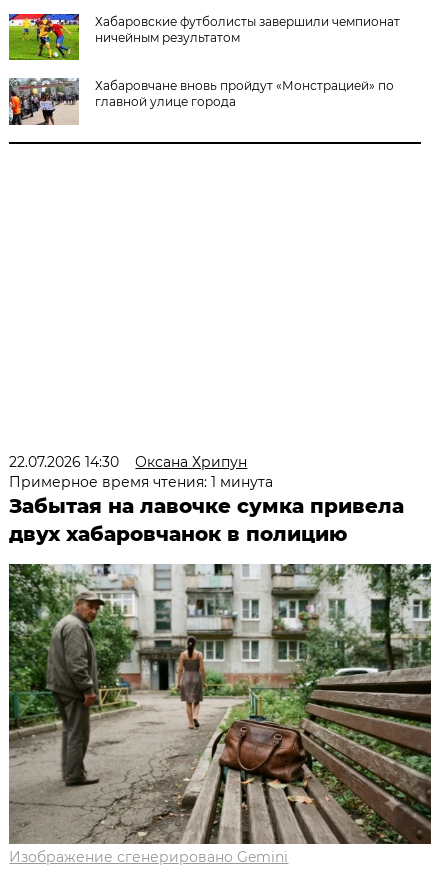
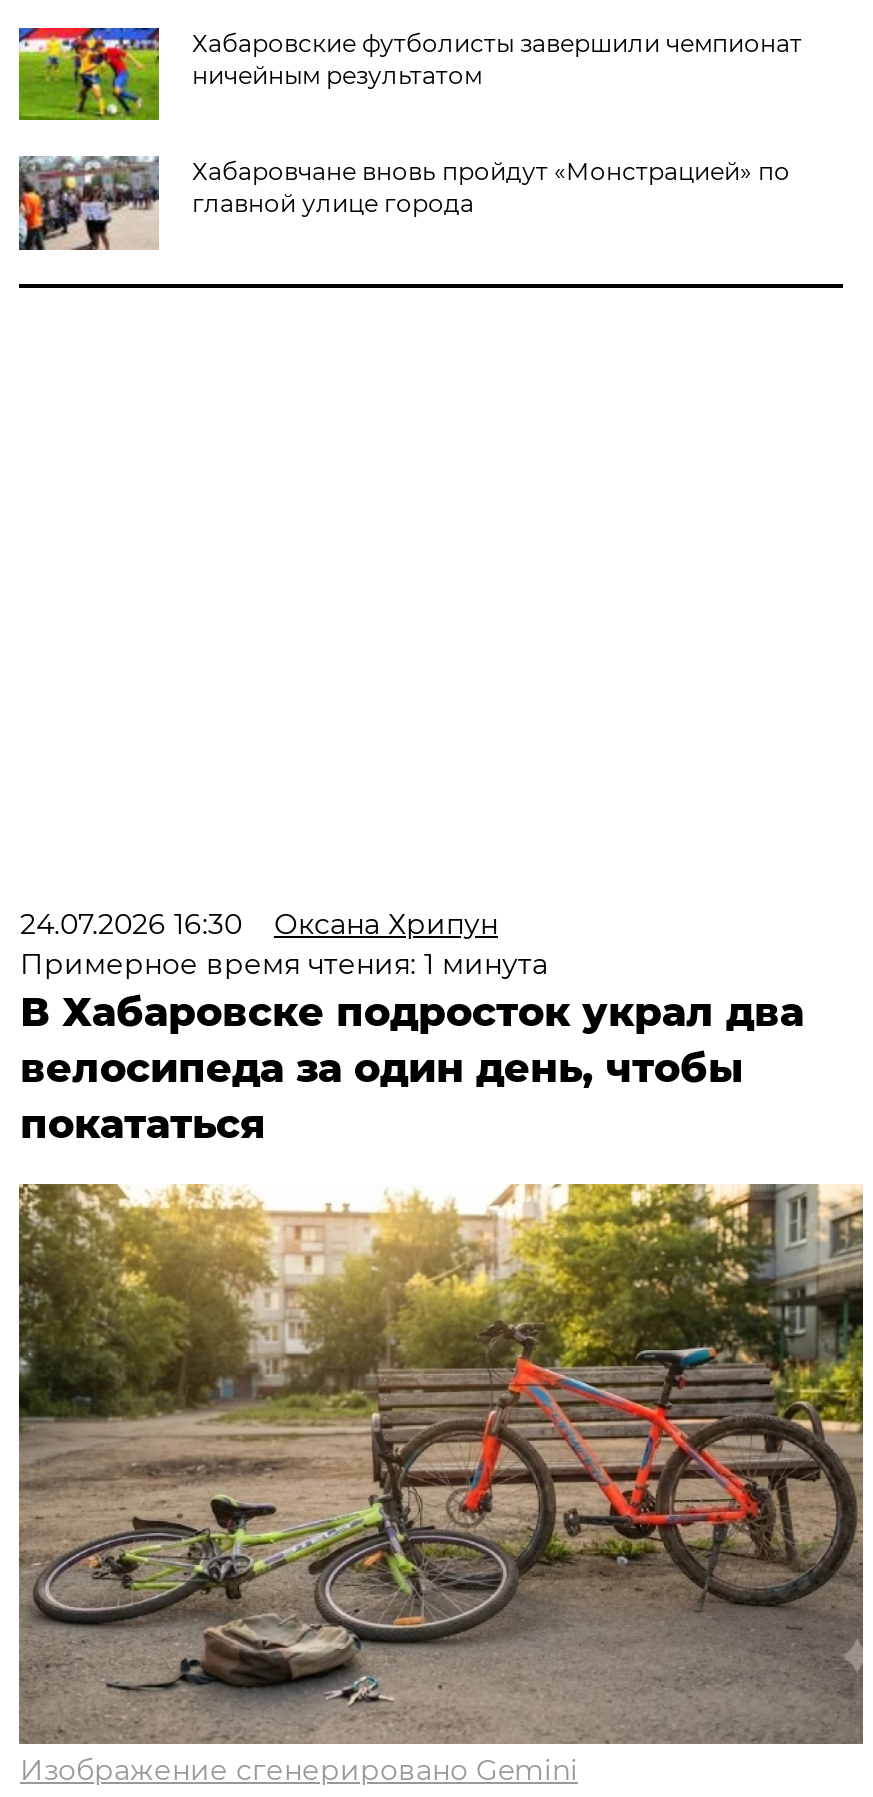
- 22.07.2026 14:30 Оксана Хрипун
+ 24.07.2026 16:30 Оксана Хрипун

- Забытая на лавочке сумка привела
- двух хабаровчанок в полицию
+ В Хабаровске подросток украл два
+ велосипеда за один день, чтобы
+ покататься

- [image]
+ [image]
